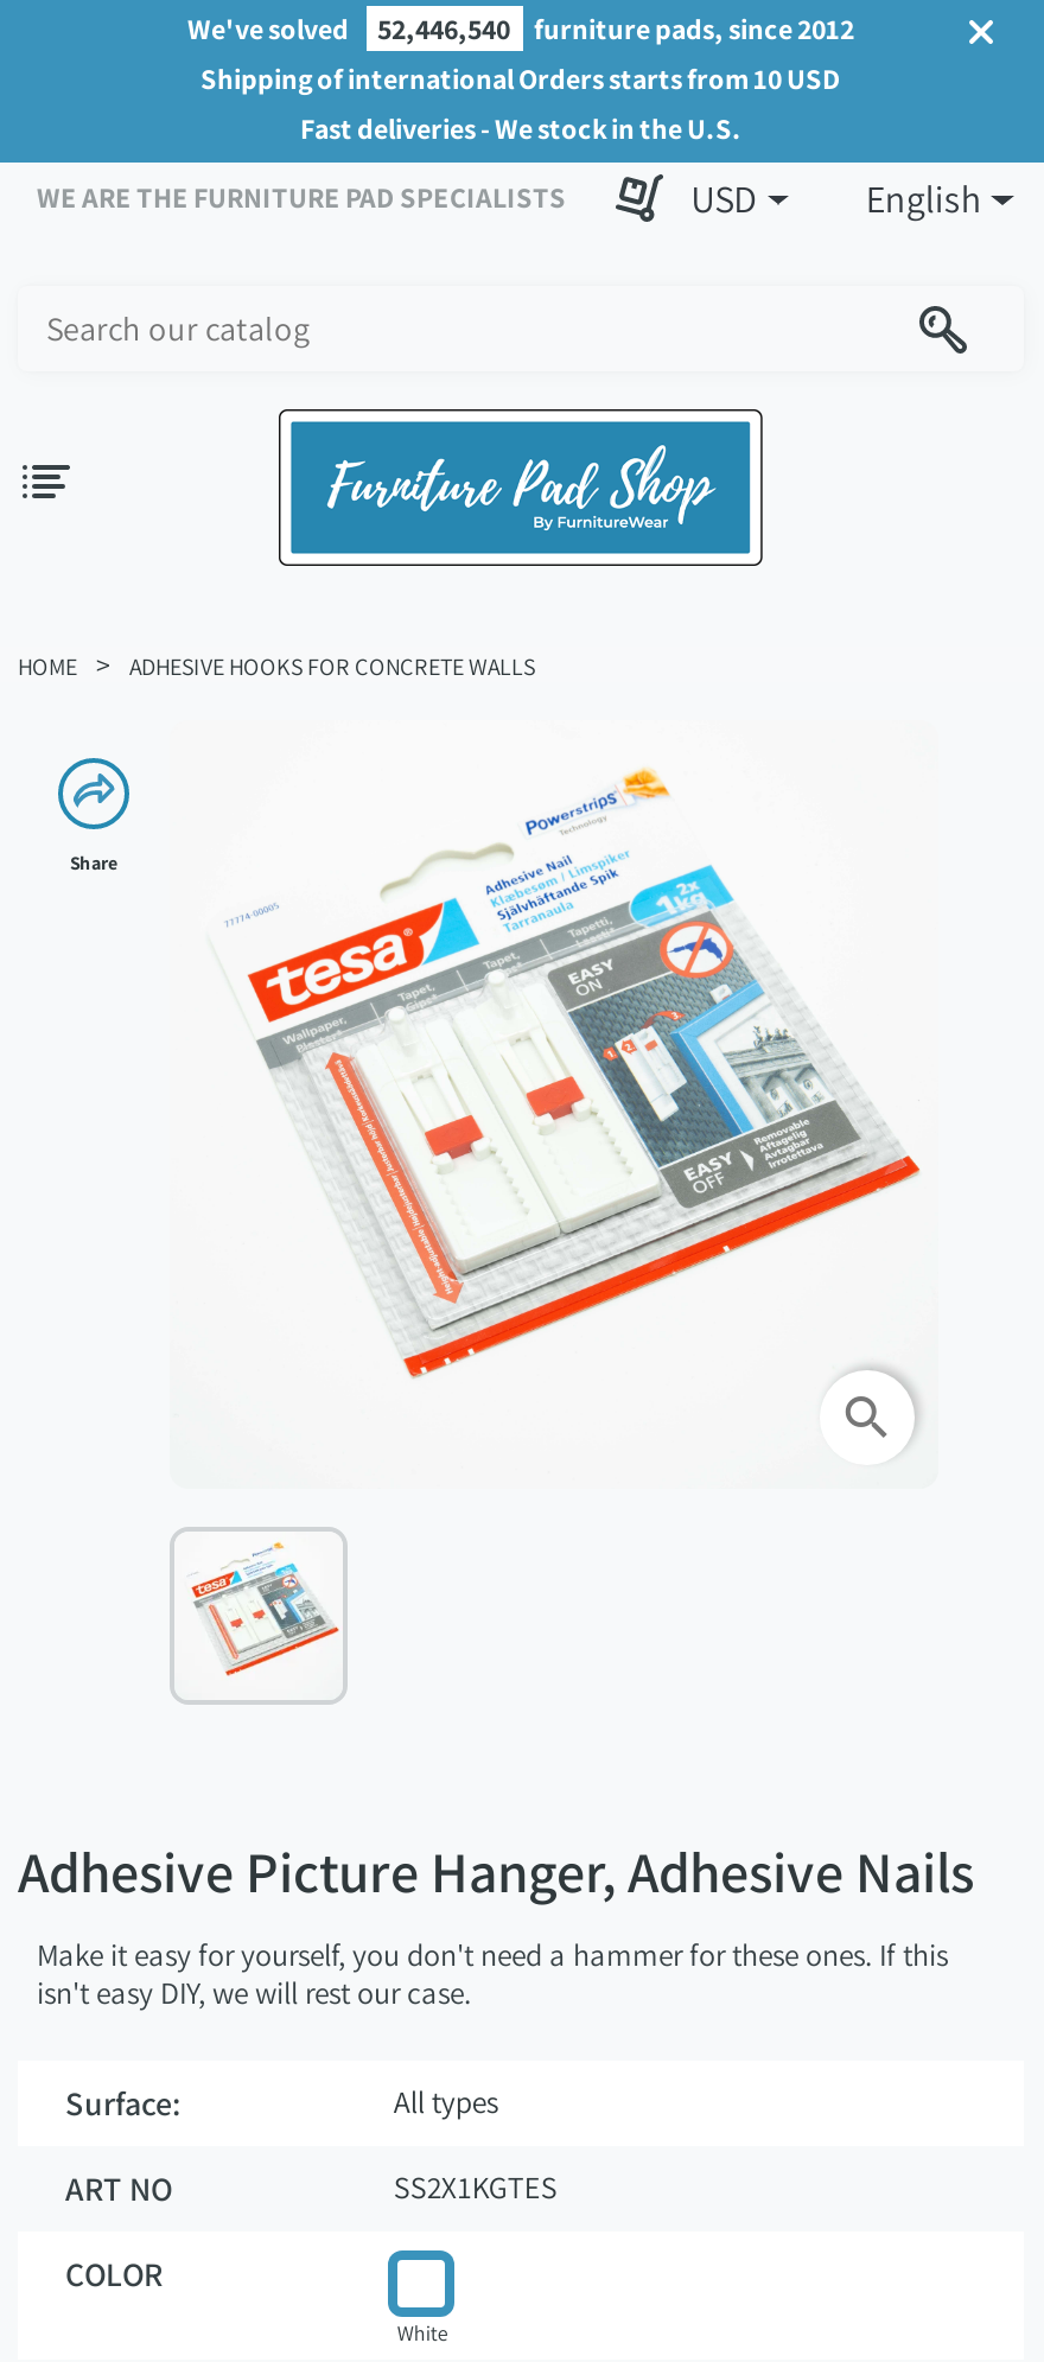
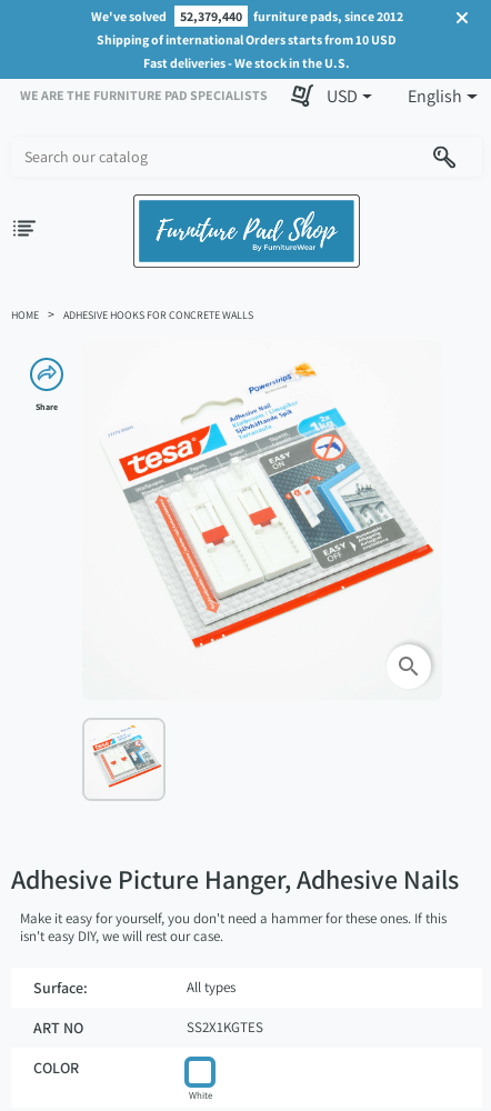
- We've solved 52,446,540 furniture pads, since 2012
+ We've solved 52,379,440 furniture pads, since 2012
